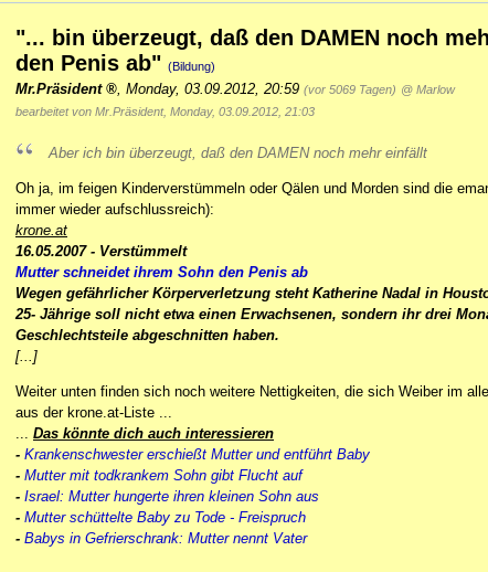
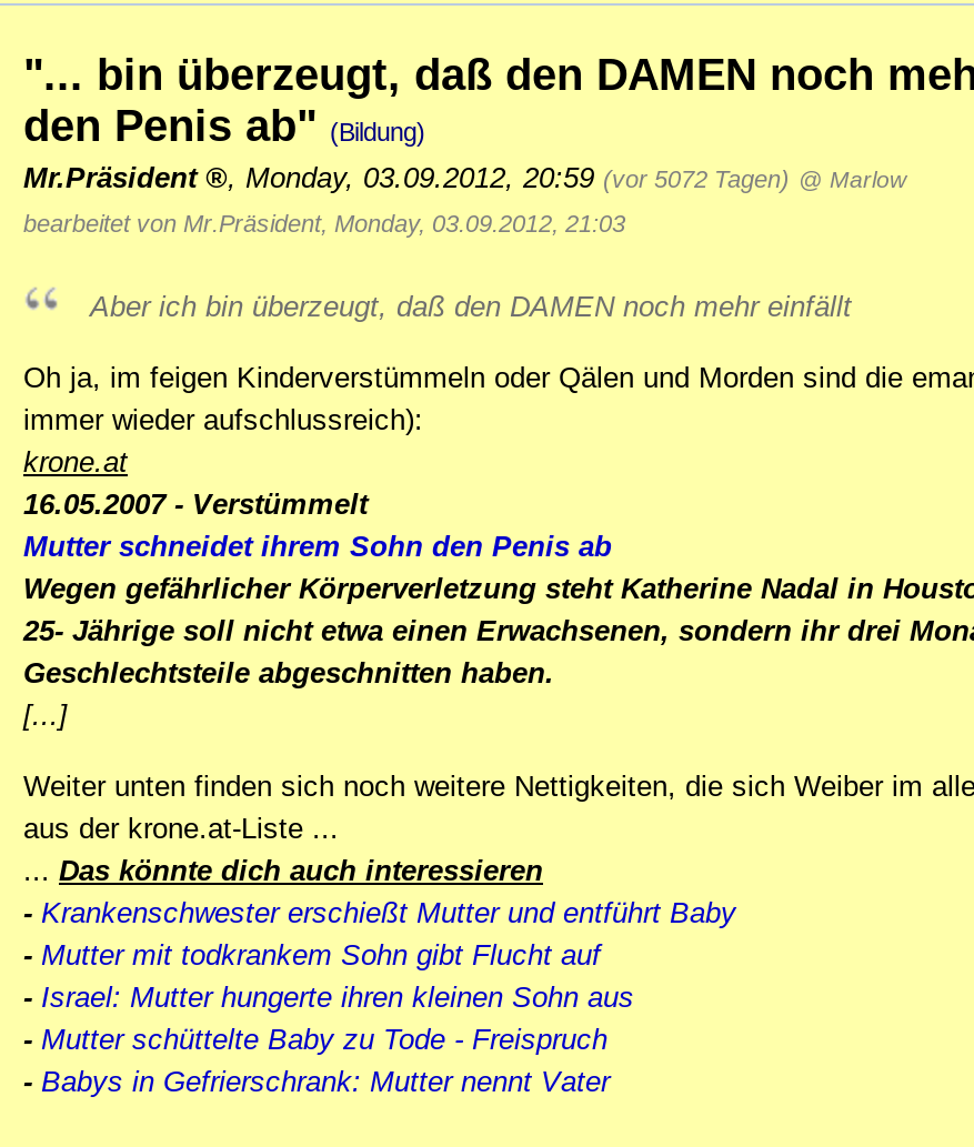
- , Monday, 03.09.2012, 20:59 (vor 5069 Tagen) @ Marlow
+ , Monday, 03.09.2012, 20:59 (vor 5072 Tagen) @ Marlow
